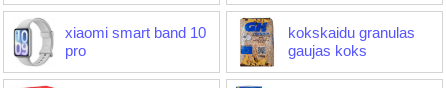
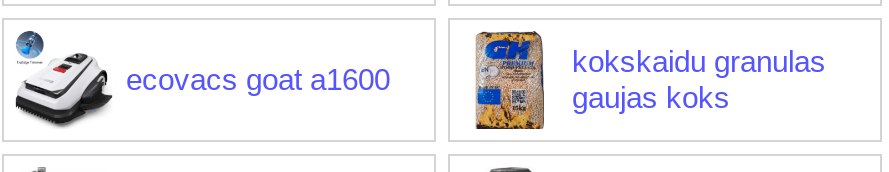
- [image]
- xiaomi smart band 10
- pro
+ [image]
+ ecovacs goat a1600
